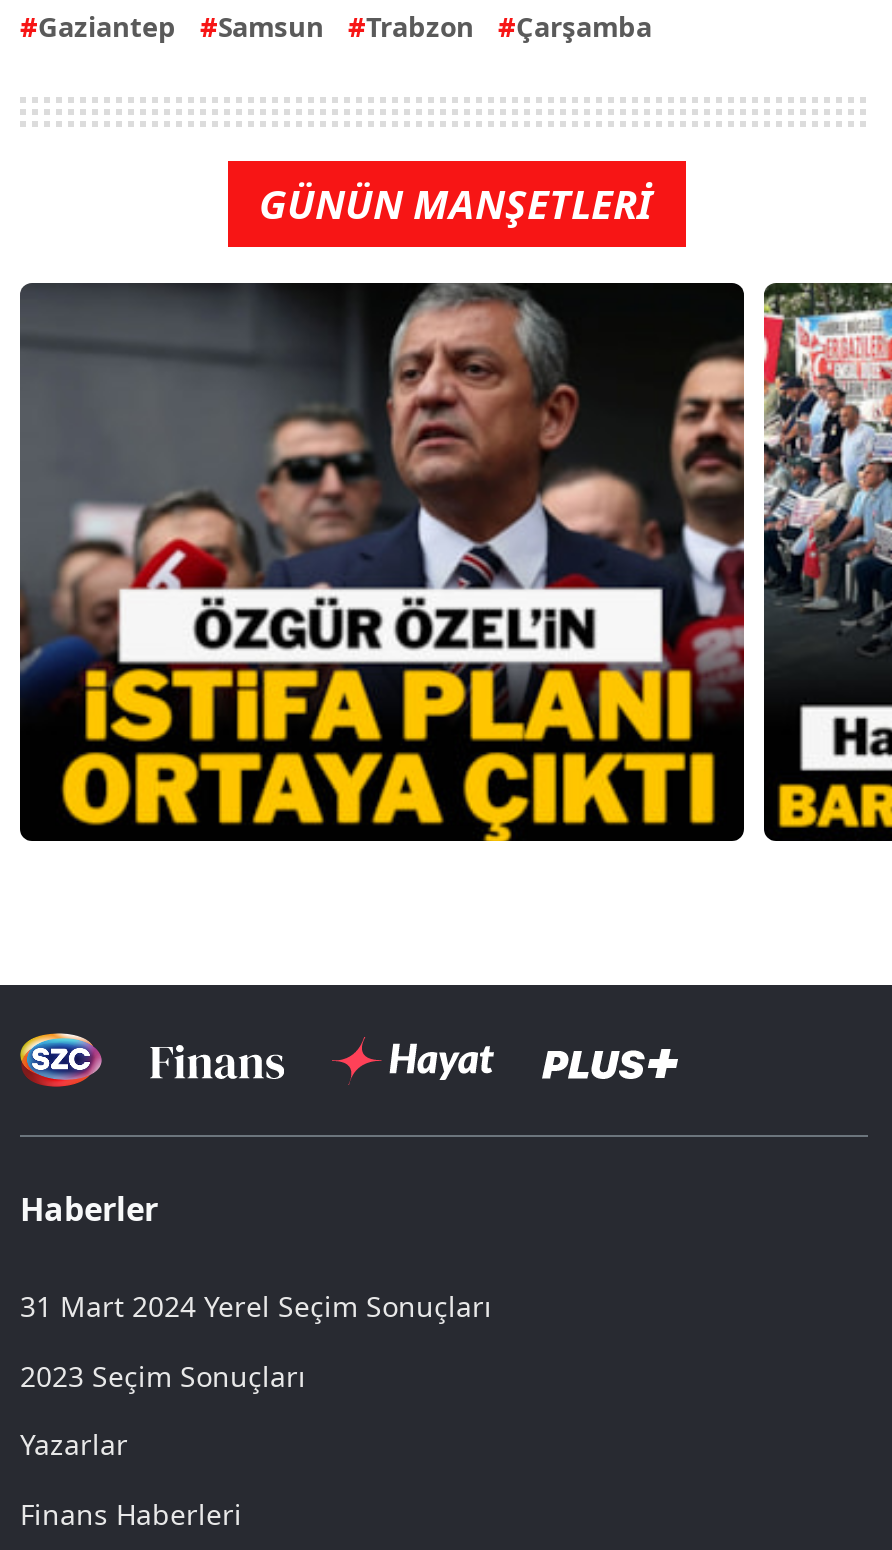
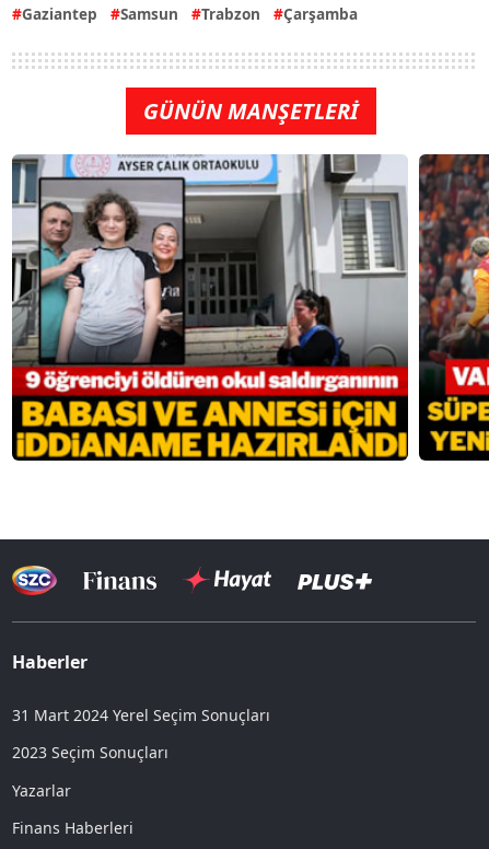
- [image]
+ [image]

- [image]
+ [image]
